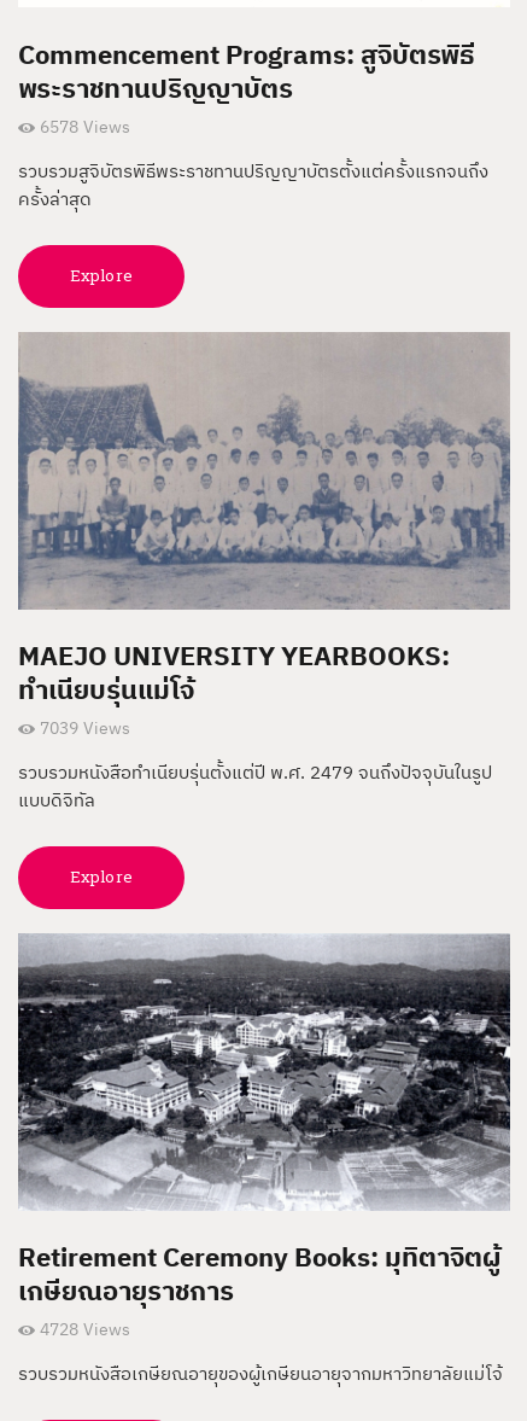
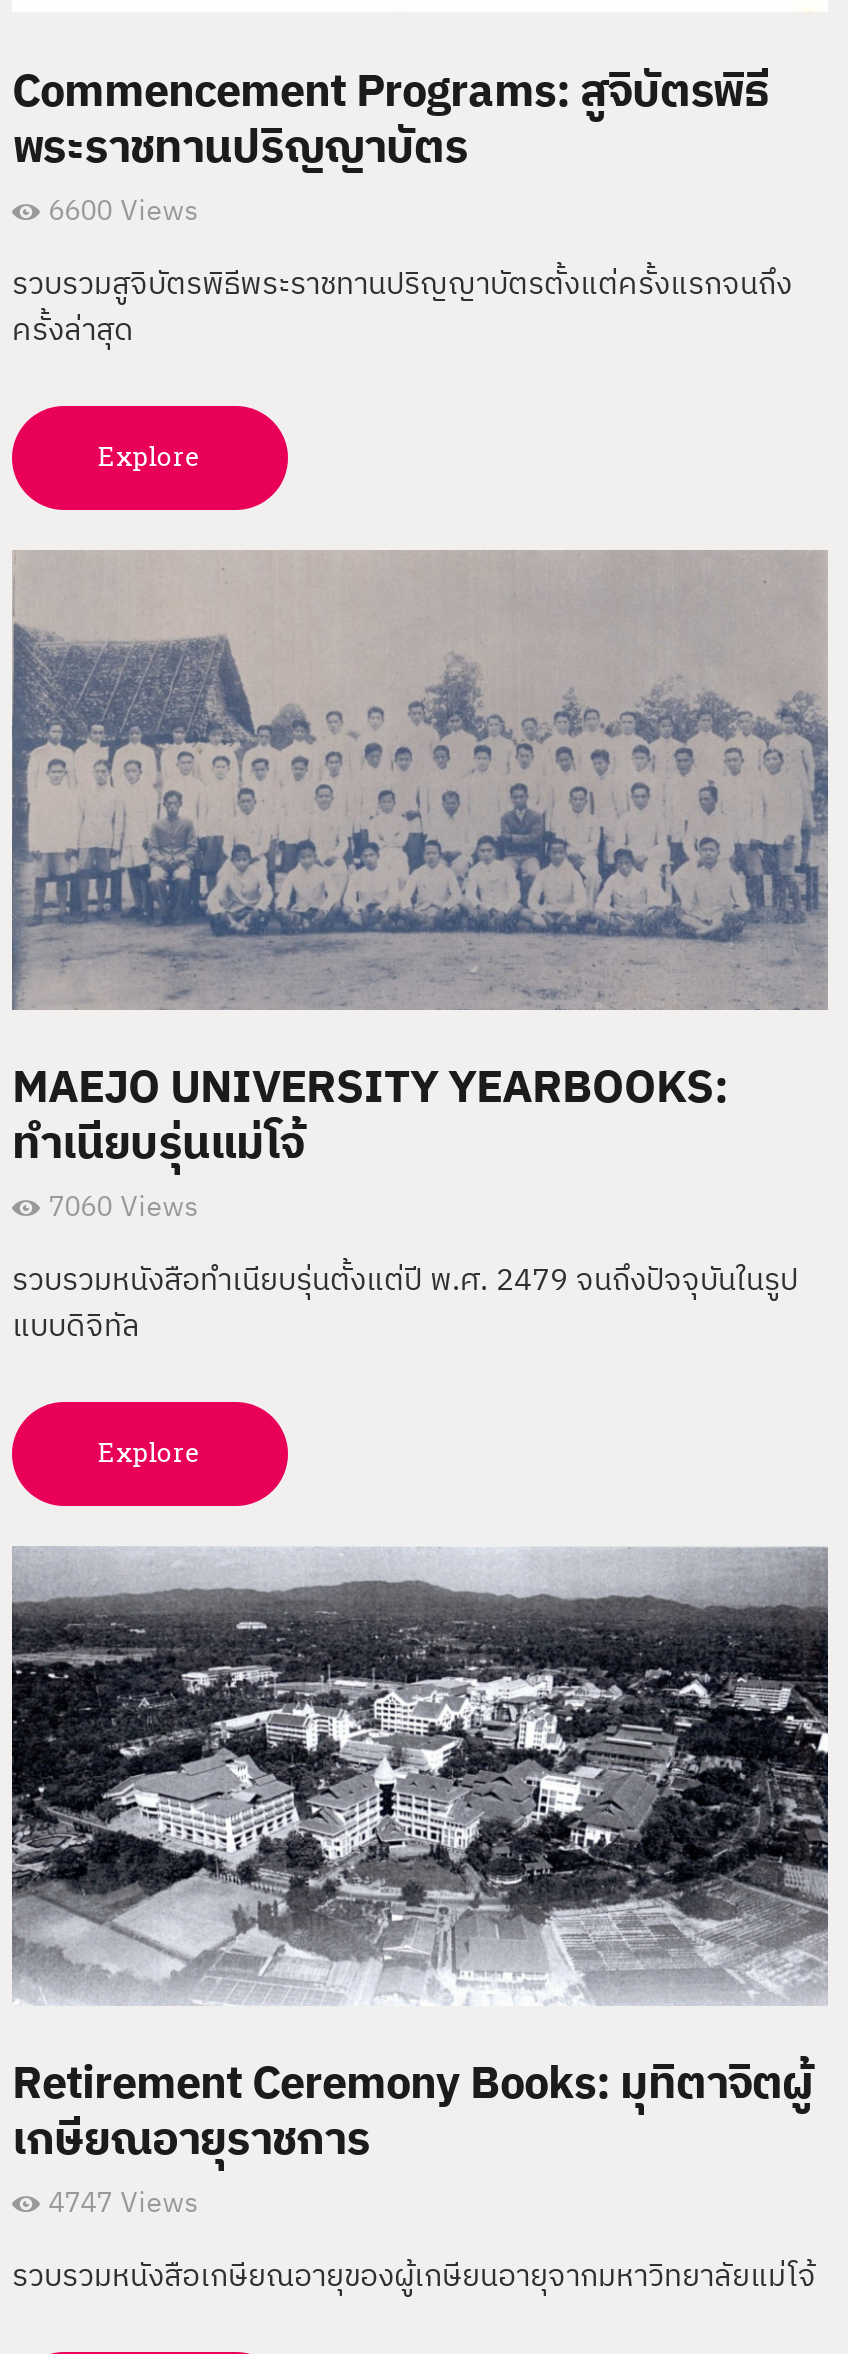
- 6578 Views
+ 6600 Views

- 7039 Views
+ 7060 Views

- 4728 Views
+ 4747 Views
